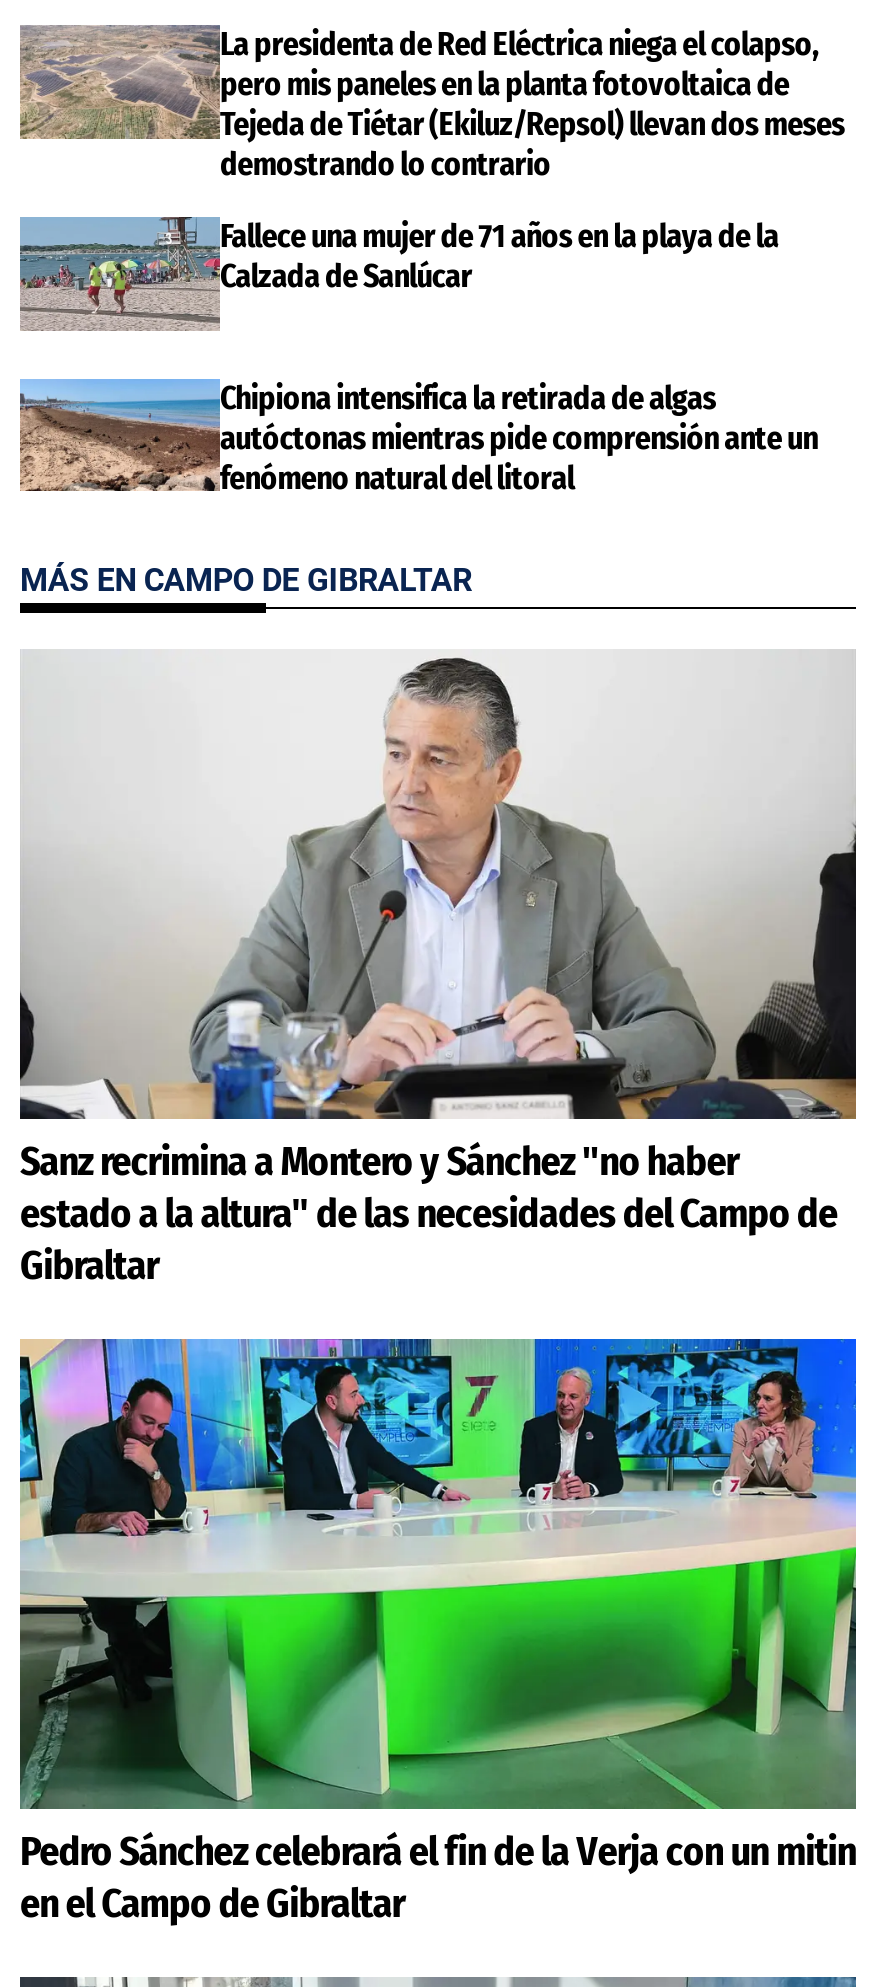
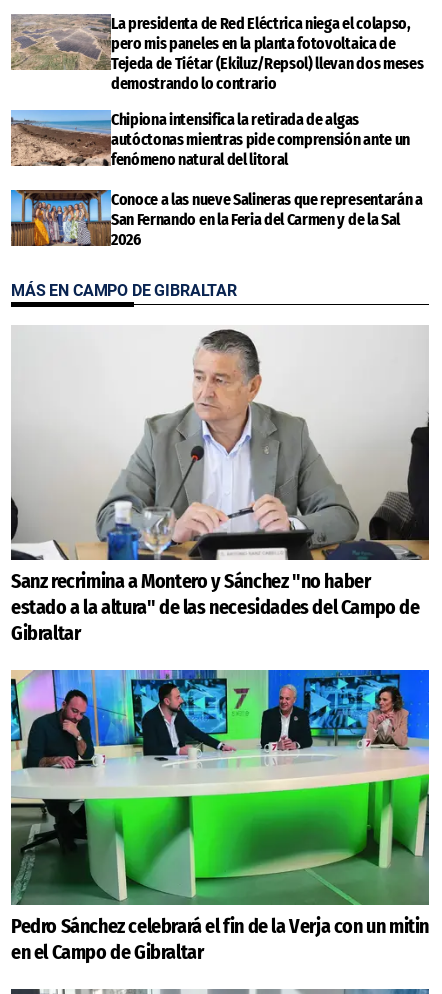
- Fallece una mujer de 71 años en la playa de la
- Calzada de Sanlúcar

moved up: [image] | Chipiona intensifica la retirada de algas | autóctonas mientras pide comprensión ante un | fenómeno natural del litoral

+ [image]
+ Conoce a las nueve Salineras que representarán a
+ San Fernando en la Feria del Carmen y de la Sal
+ 2026
